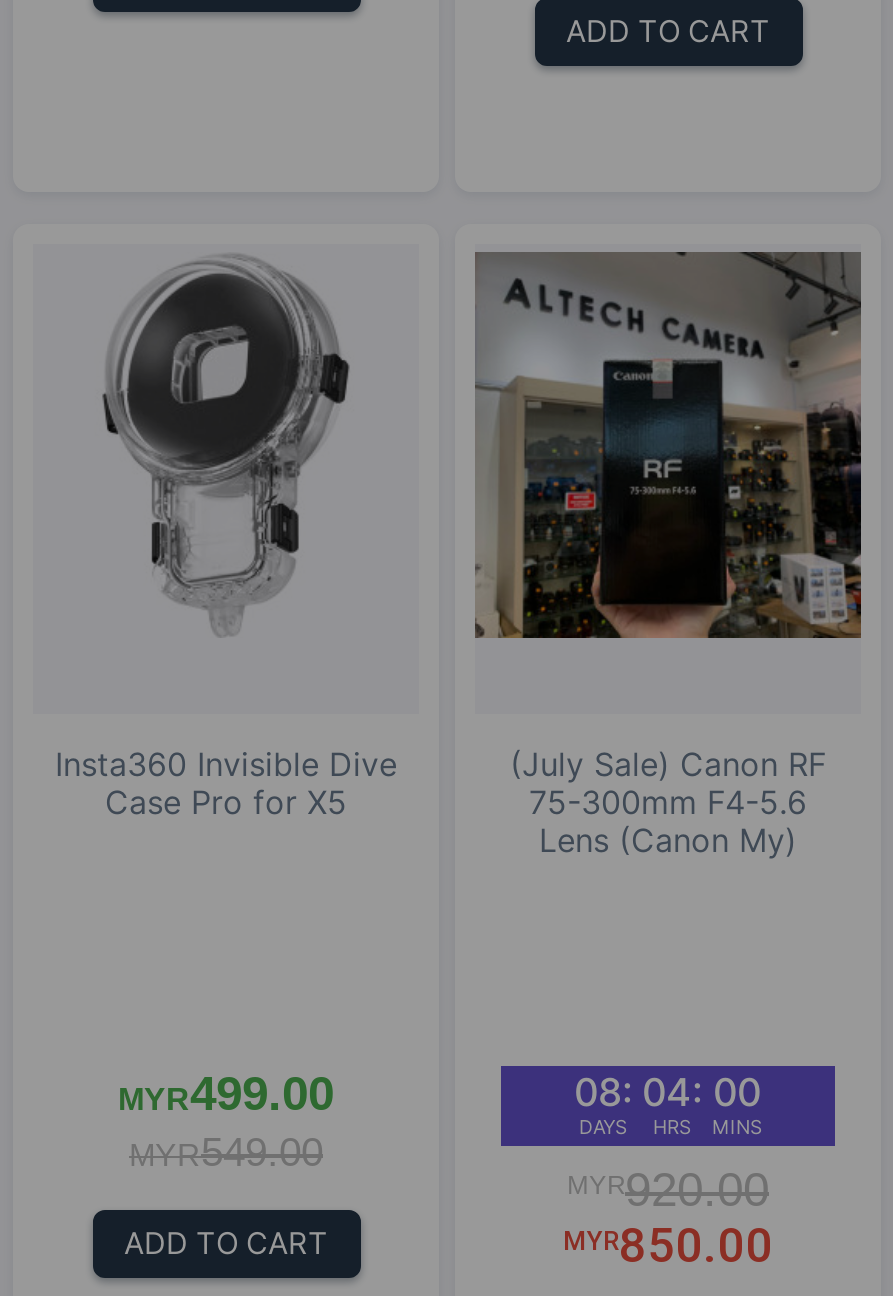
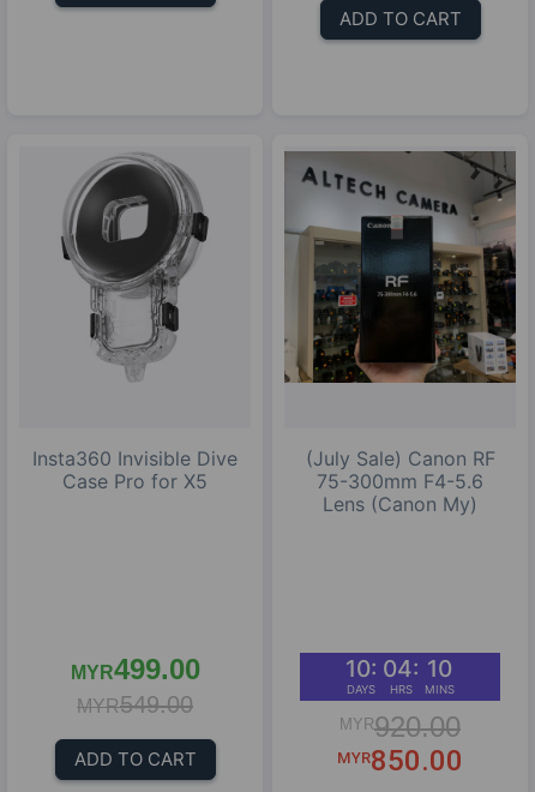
- 08:
+ 10:

- 00
+ 10
